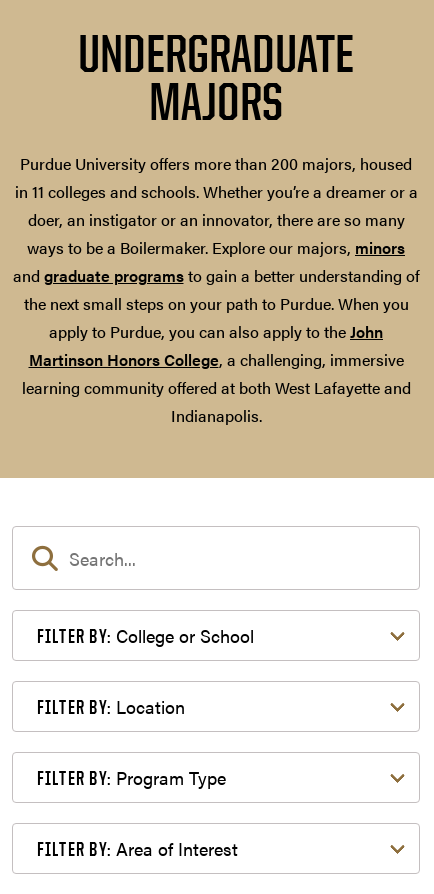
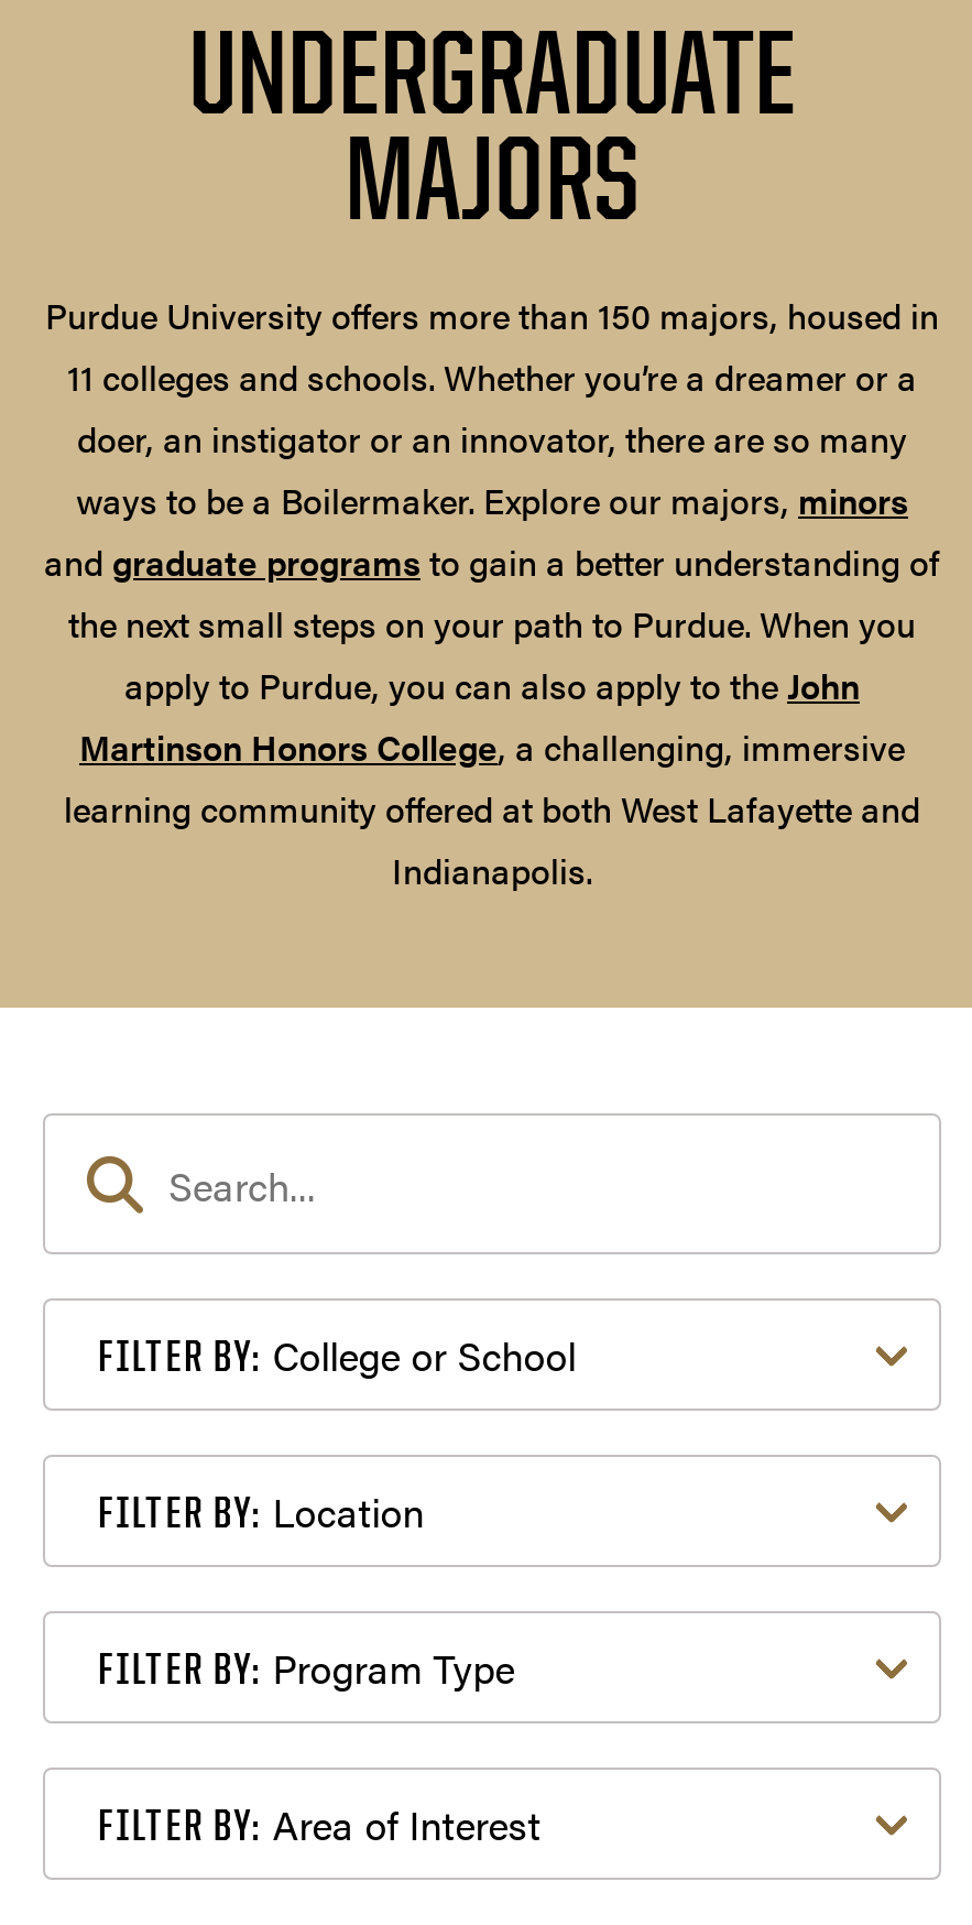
- Purdue University offers more than 200 majors, housed
- in 11 colleges and schools. Whether you’re a dreamer or a
+ Purdue University offers more than 150 majors, housed in
+ 11 colleges and schools. Whether you’re a dreamer or a
